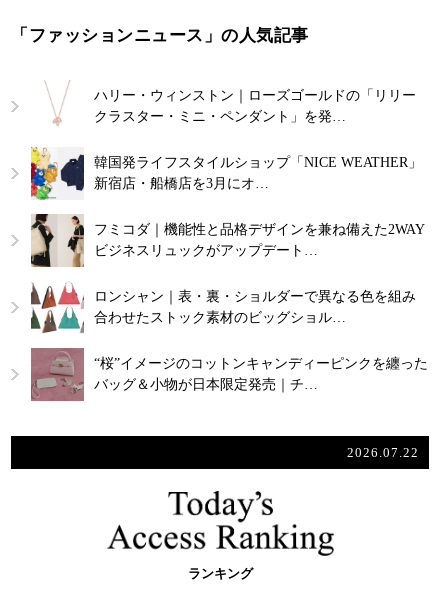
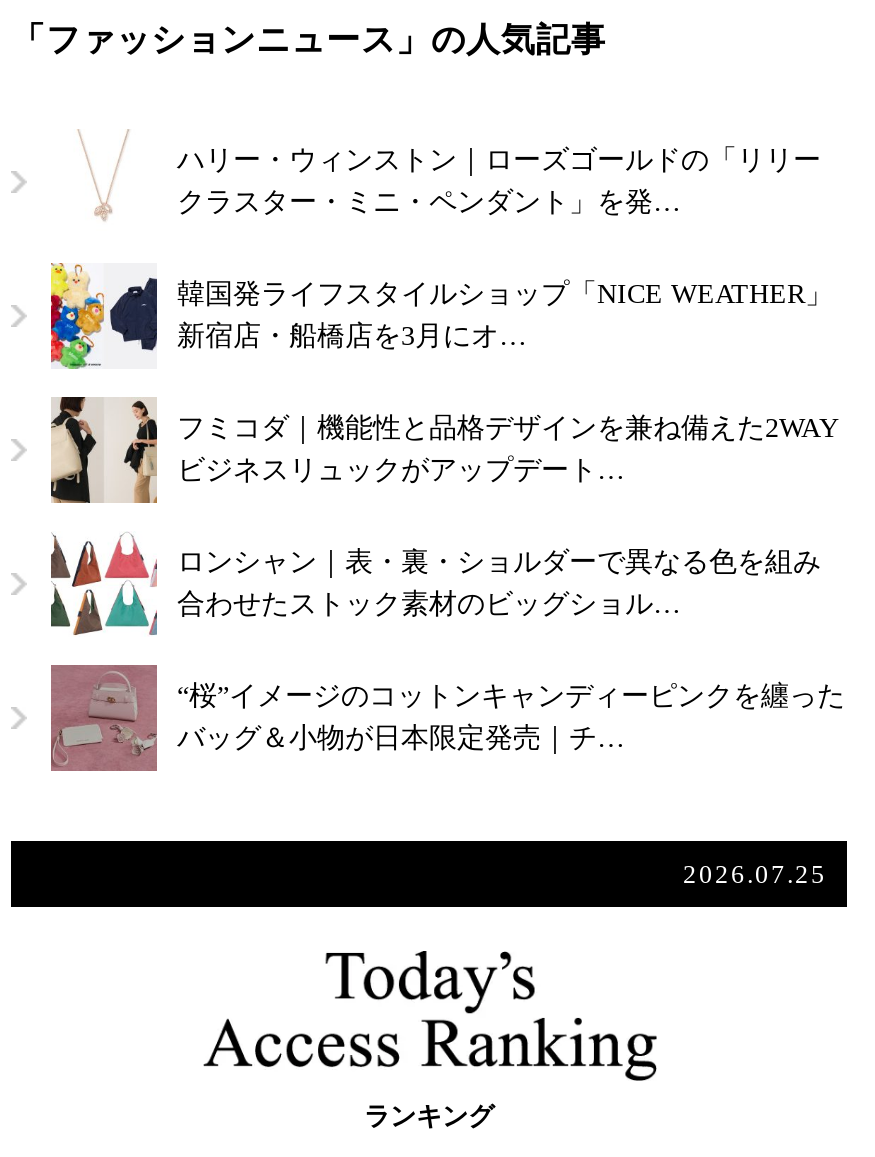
- 2026.07.22
+ 2026.07.25
